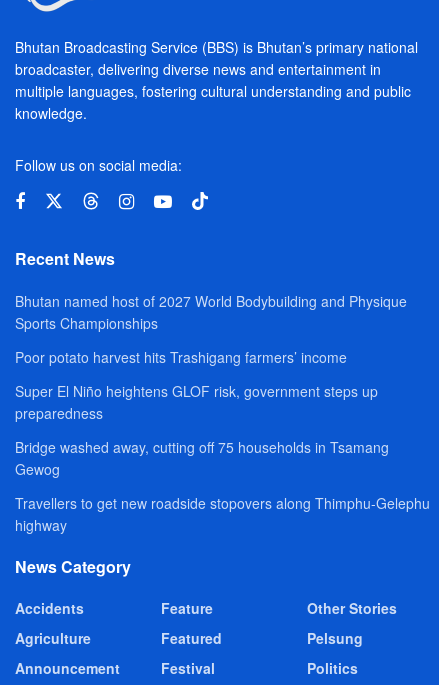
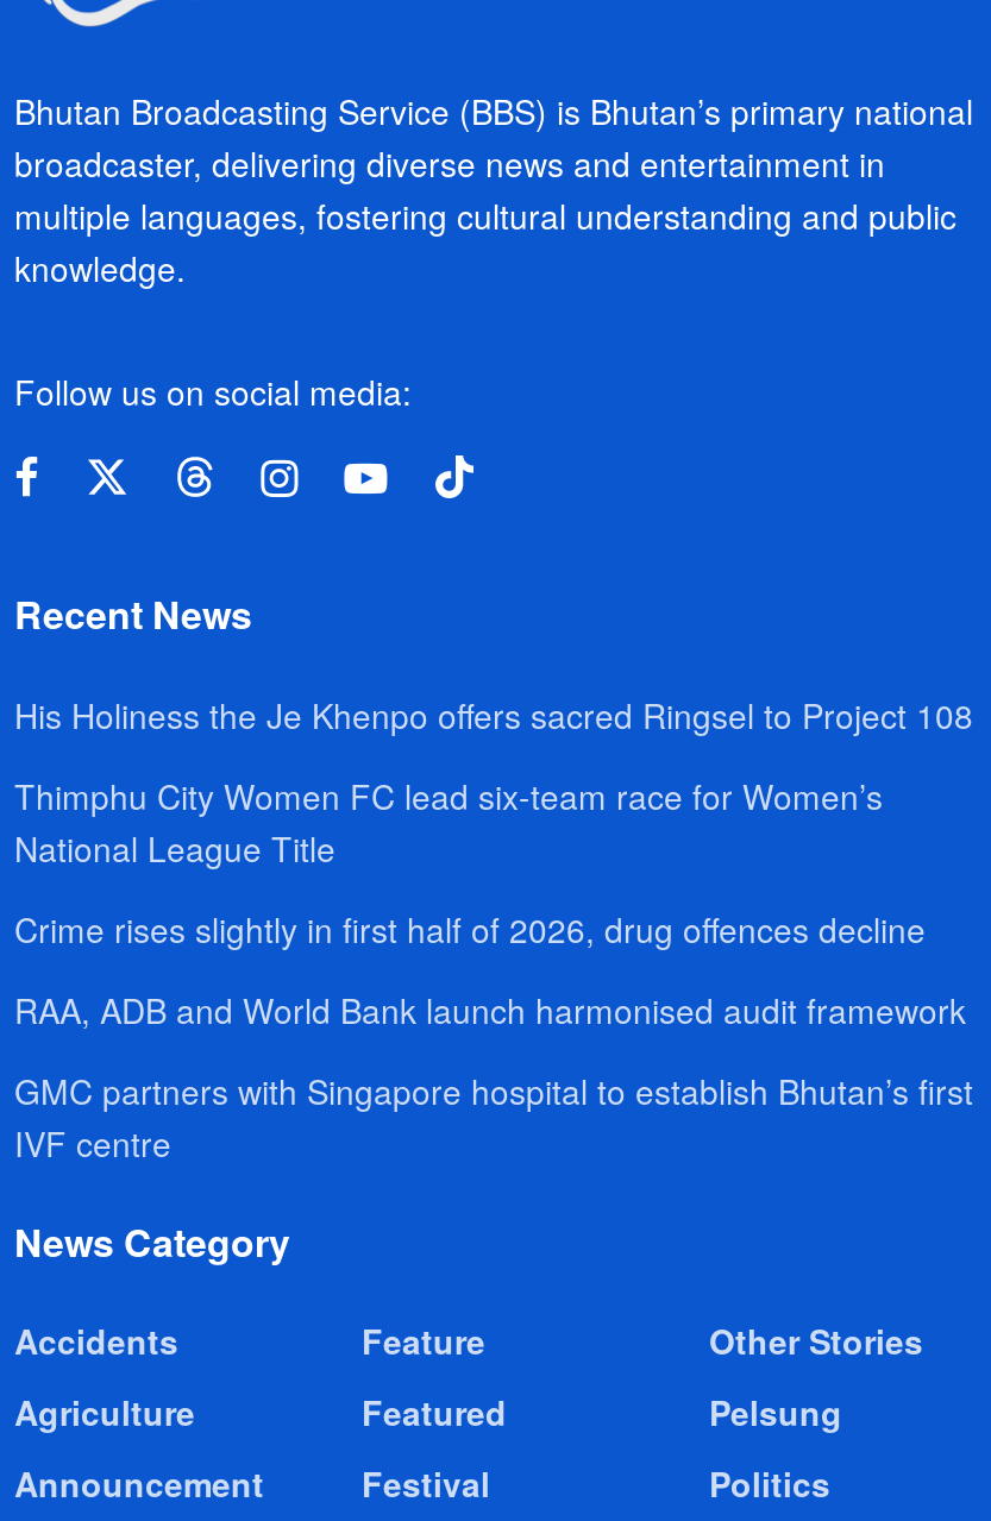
- Bhutan named host of 2027 World Bodybuilding and Physique
- Sports Championships
+ His Holiness the Je Khenpo offers sacred Ringsel to Project 108

- Poor potato harvest hits Trashigang farmers’ income
+ Thimphu City Women FC lead six-team race for Women’s
+ National League Title

- Super El Niño heightens GLOF risk, government steps up
- preparedness
+ Crime rises slightly in first half of 2026, drug offences decline

- Bridge washed away, cutting off 75 households in Tsamang
- Gewog
+ RAA, ADB and World Bank launch harmonised audit framework

- Travellers to get new roadside stopovers along Thimphu-Gelephu
- highway
+ GMC partners with Singapore hospital to establish Bhutan’s first
+ IVF centre
